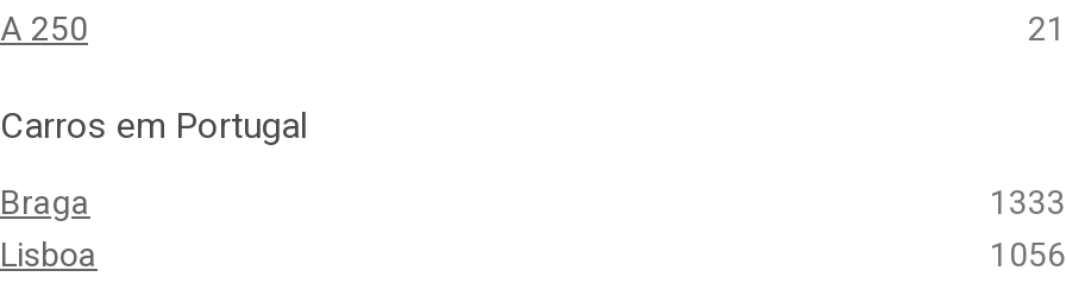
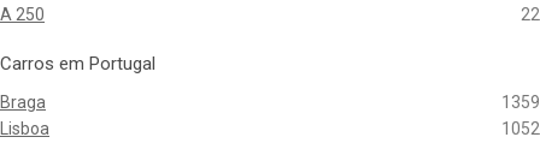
- 21
+ 22

- 1333
+ 1359

- 1056
+ 1052
